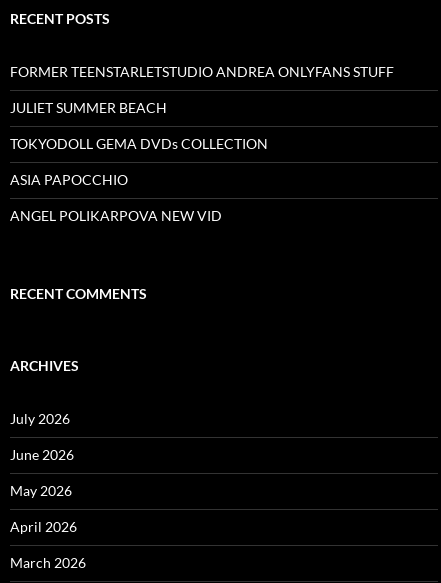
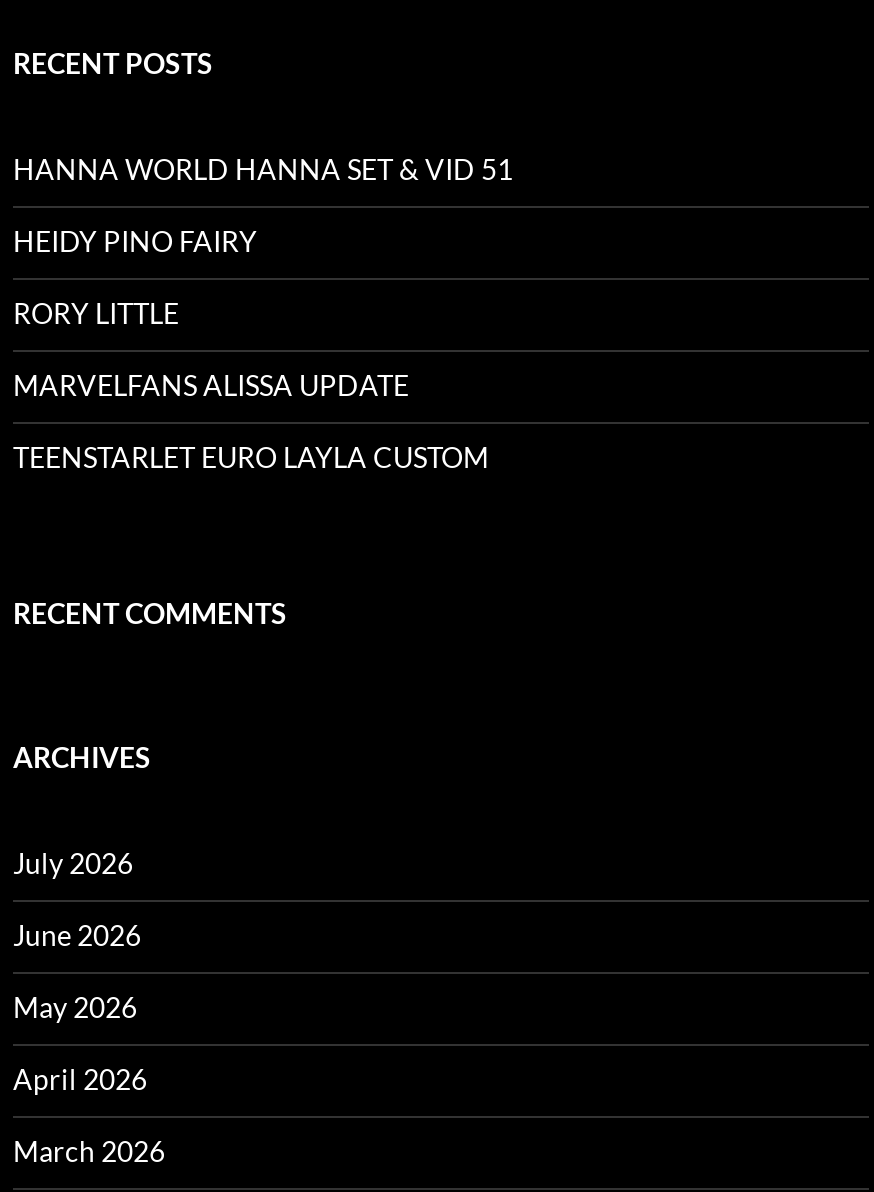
- FORMER TEENSTARLETSTUDIO ANDREA ONLYFANS STUFF
+ HANNA WORLD HANNA SET & VID 51

- JULIET SUMMER BEACH
+ HEIDY PINO FAIRY

- TOKYODOLL GEMA DVDs COLLECTION
+ RORY LITTLE

- ASIA PAPOCCHIO
+ MARVELFANS ALISSA UPDATE

- ANGEL POLIKARPOVA NEW VID
+ TEENSTARLET EURO LAYLA CUSTOM
